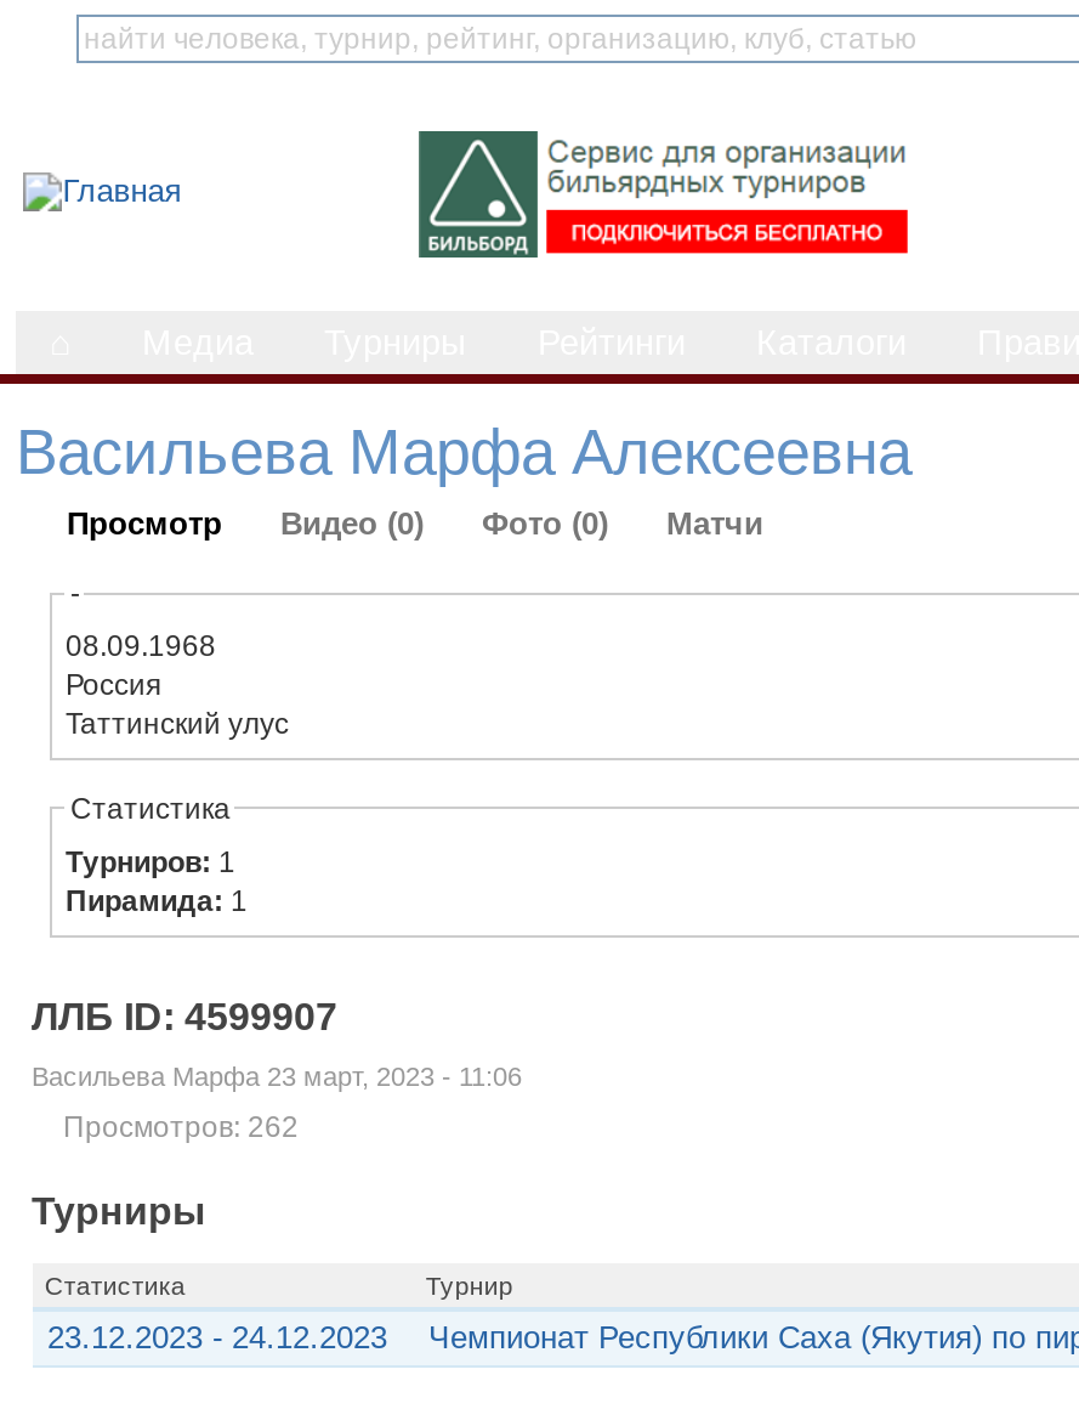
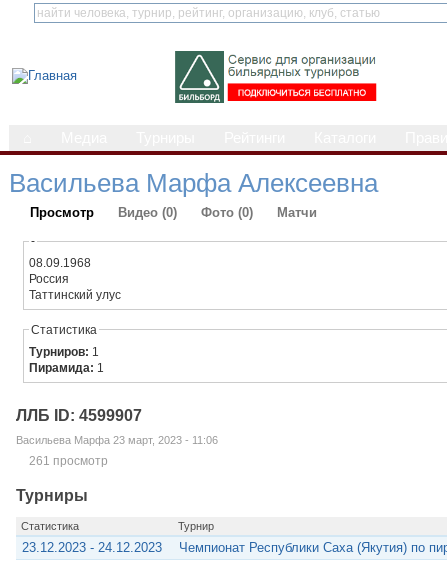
- Просмотров: 262
+ 261 просмотр
